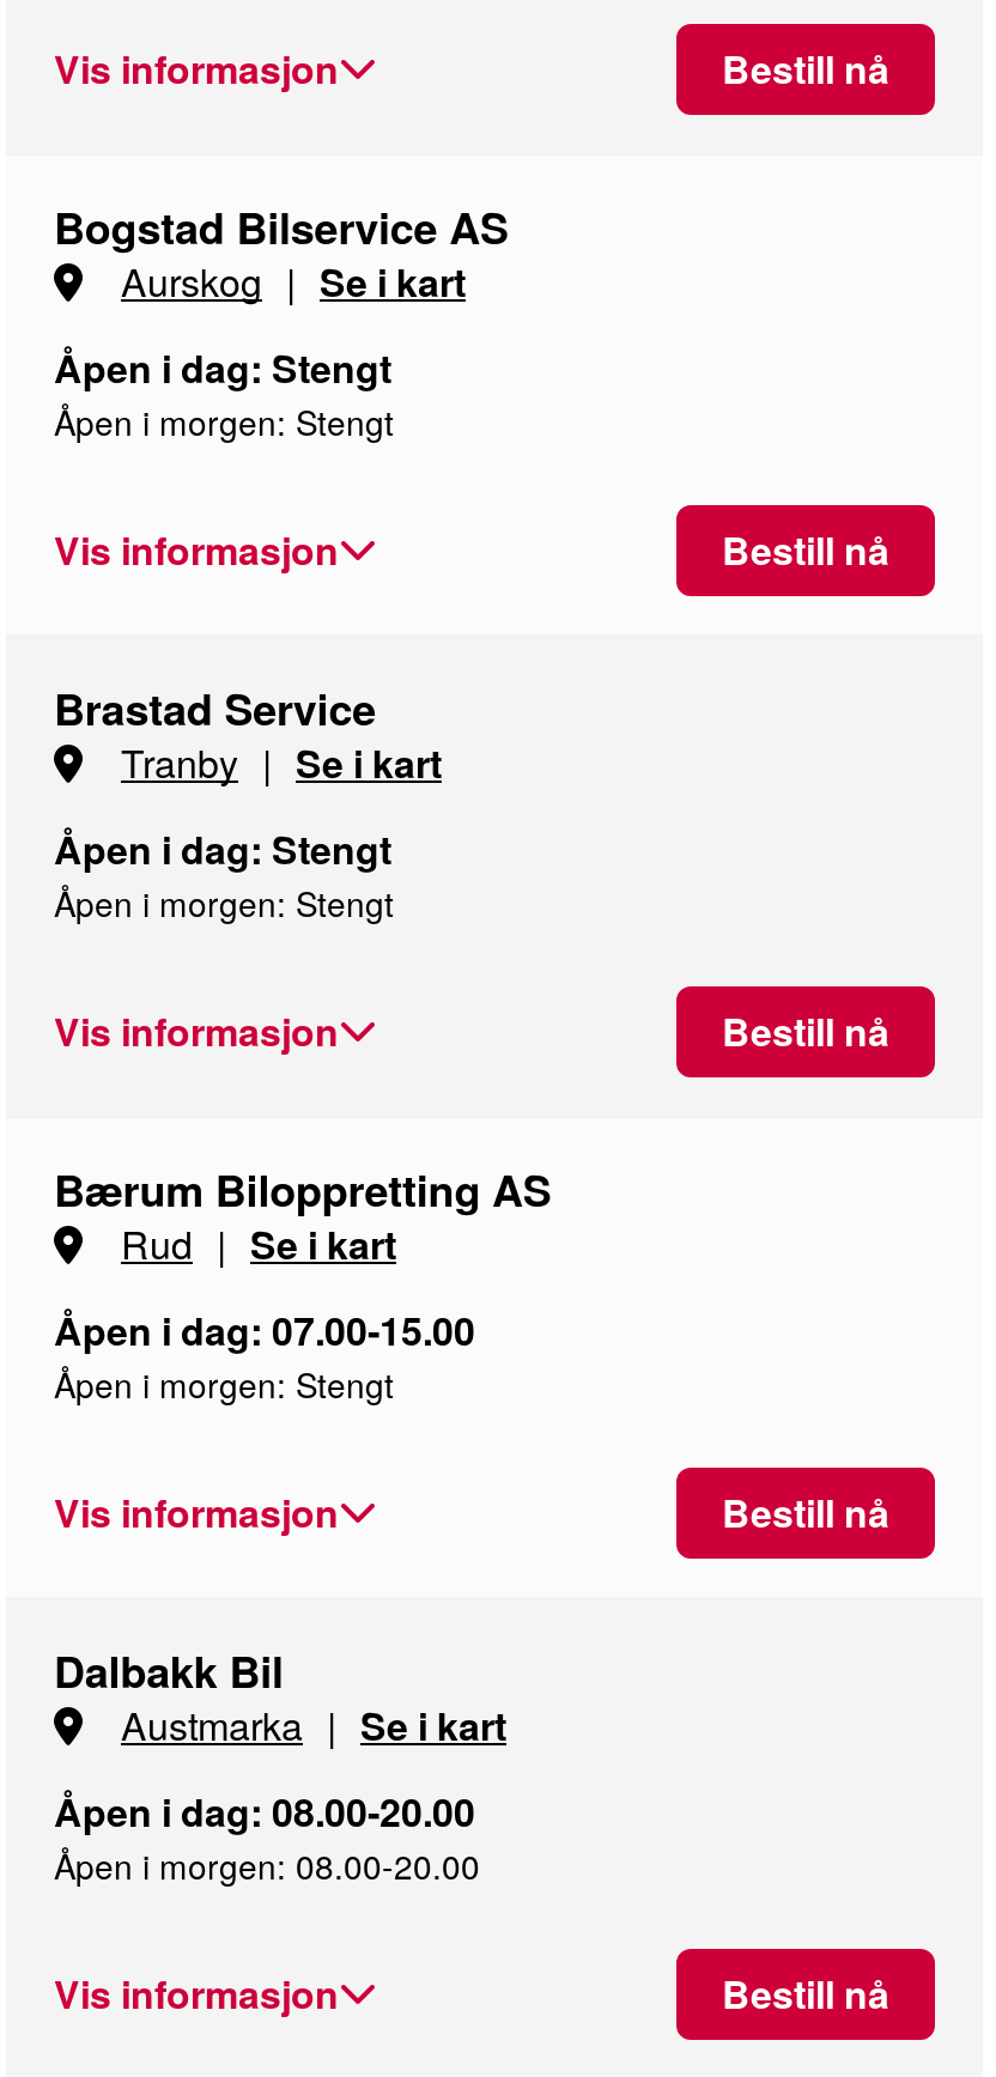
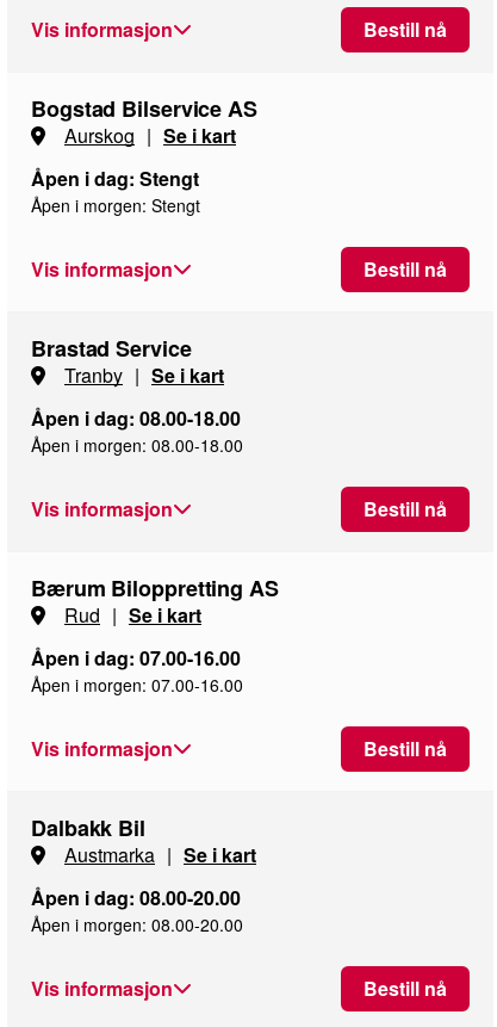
- Åpen i dag: Stengt
+ Åpen i dag: 08.00-18.00

- Åpen i morgen: Stengt
+ Åpen i morgen: 08.00-18.00

- Åpen i dag: 07.00-15.00
+ Åpen i dag: 07.00-16.00

- Åpen i morgen: Stengt
+ Åpen i morgen: 07.00-16.00
